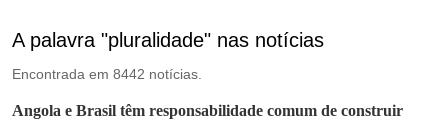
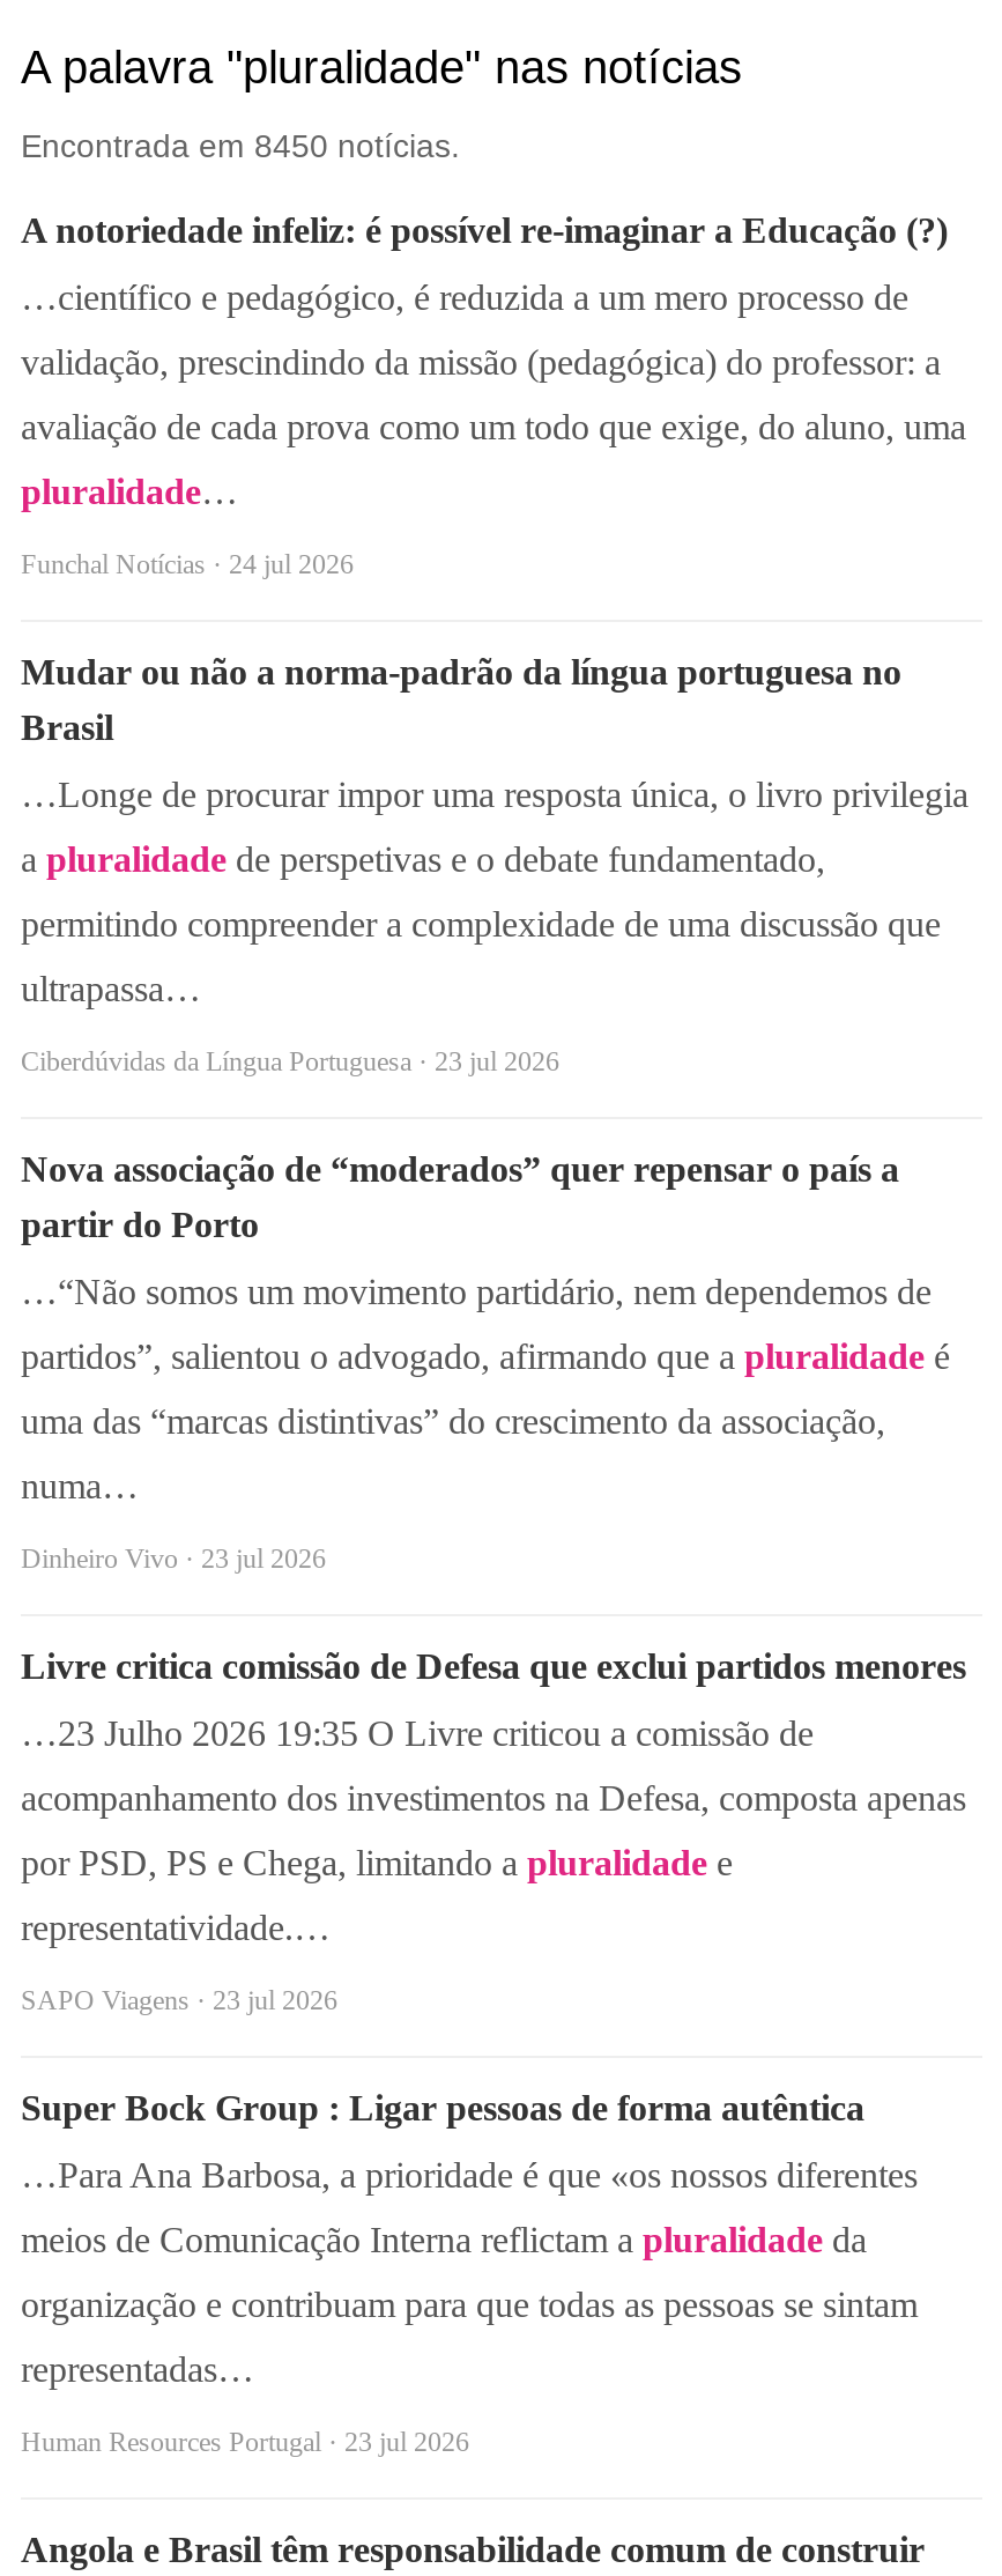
- Encontrada em 8442 notícias.
+ Encontrada em 8450 notícias.
+ A notoriedade infeliz: é possível re-imaginar a Educação (?)
+ …científico e pedagógico, é reduzida a um mero processo de
+ validação, prescindindo da missão (pedagógica) do professor: a
+ avaliação de cada prova como um todo que exige, do aluno, uma
+ pluralidade …
+ Funchal Notícias · 24 jul 2026
+ Mudar ou não a norma-padrão da língua portuguesa no
+ Brasil
+ …Longe de procurar impor uma resposta única, o livro privilegia
+ a pluralidade de perspetivas e o debate fundamentado,
+ permitindo compreender a complexidade de uma discussão que
+ ultrapassa…
+ Ciberdúvidas da Língua Portuguesa · 23 jul 2026
+ Nova associação de “moderados” quer repensar o país a
+ partir do Porto
+ …“Não somos um movimento partidário, nem dependemos de
+ partidos”, salientou o advogado, afirmando que a pluralidade é
+ uma das “marcas distintivas” do crescimento da associação,
+ numa…
+ Dinheiro Vivo · 23 jul 2026
+ Livre critica comissão de Defesa que exclui partidos menores
+ …23 Julho 2026 19:35 O Livre criticou a comissão de
+ acompanhamento dos investimentos na Defesa, composta apenas
+ por PSD, PS e Chega, limitando a pluralidade e
+ representatividade.…
+ SAPO Viagens · 23 jul 2026
+ Super Bock Group : Ligar pessoas de forma autêntica
+ …Para Ana Barbosa, a prioridade é que «os nossos diferentes
+ meios de Comunicação Interna reflictam a pluralidade da
+ organização e contribuam para que todas as pessoas se sintam
+ representadas…
+ Human Resources Portugal · 23 jul 2026
